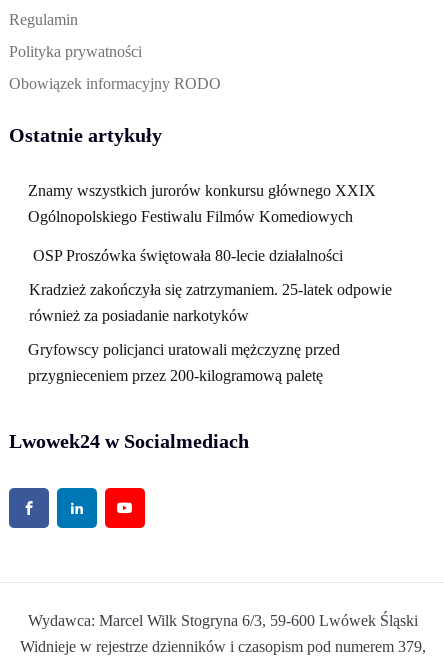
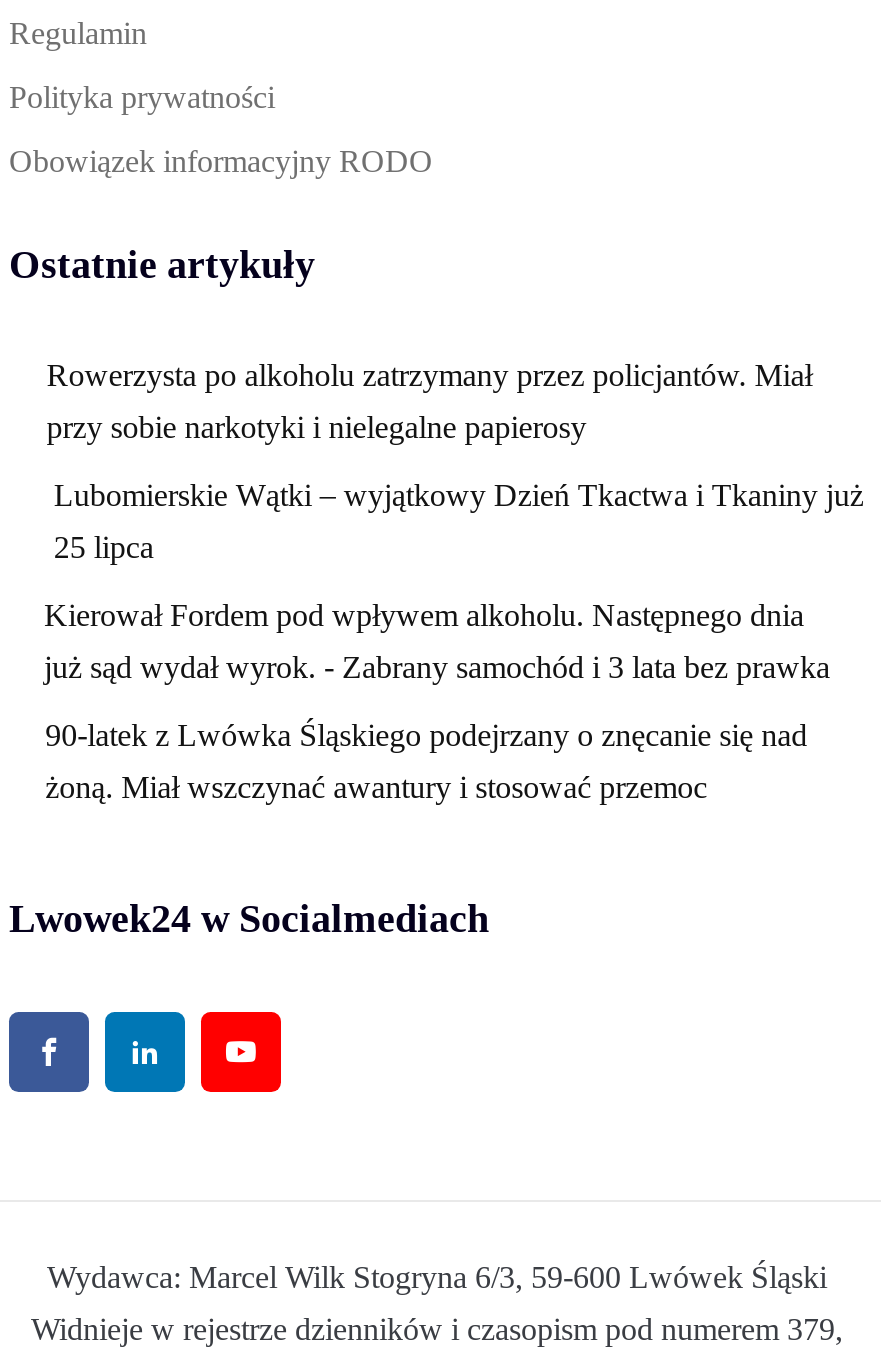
- Znamy wszystkich jurorów konkursu głównego XXIX
- Ogólnopolskiego Festiwalu Filmów Komediowych
- OSP Proszówka świętowała 80-lecie działalności
- Kradzież zakończyła się zatrzymaniem. 25-latek odpowie
- również za posiadanie narkotyków
- Gryfowscy policjanci uratowali mężczyznę przed
- przygnieceniem przez 200-kilogramową paletę
+ Rowerzysta po alkoholu zatrzymany przez policjantów. Miał
+ przy sobie narkotyki i nielegalne papierosy
+ Lubomierskie Wątki – wyjątkowy Dzień Tkactwa i Tkaniny już
+ 25 lipca
+ Kierował Fordem pod wpływem alkoholu. Następnego dnia
+ już sąd wydał wyrok. - Zabrany samochód i 3 lata bez prawka
+ 90-latek z Lwówka Śląskiego podejrzany o znęcanie się nad
+ żoną. Miał wszczynać awantury i stosować przemoc
